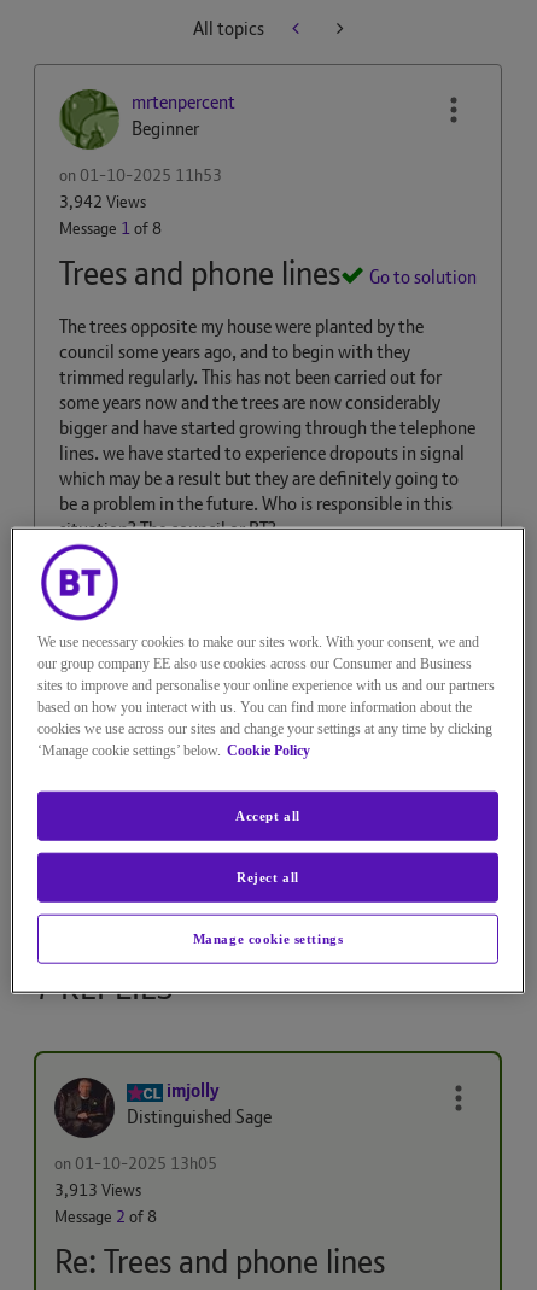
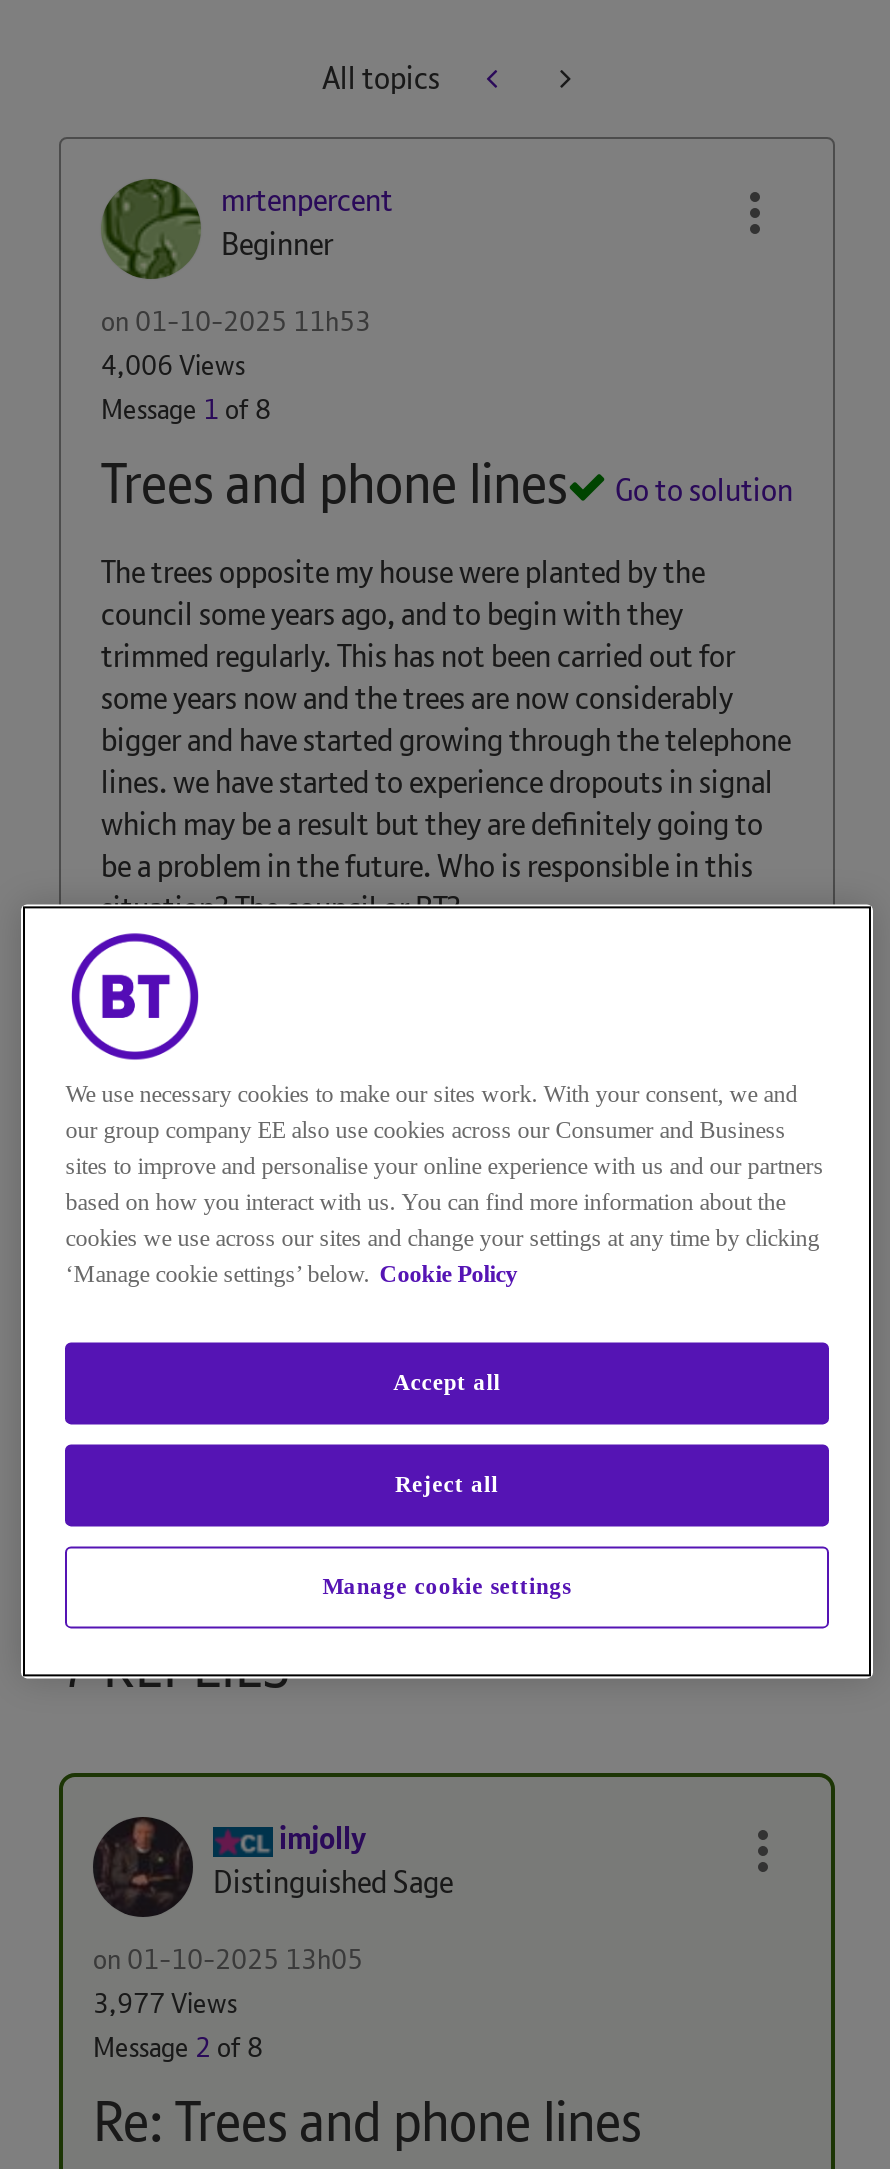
- 3,942 Views
+ 4,006 Views

- 3,913 Views
+ 3,977 Views
